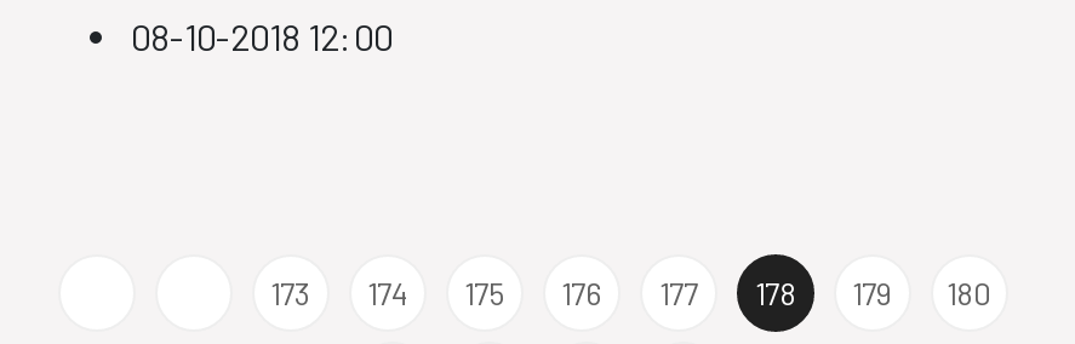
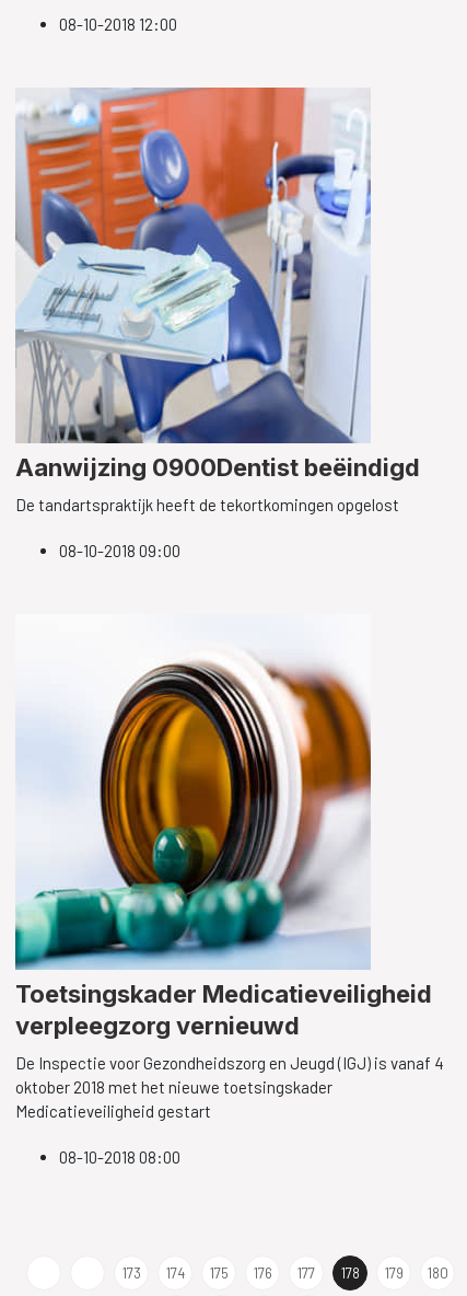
+ [image]
+ Aanwijzing 0900Dentist beëindigd
+ De tandartspraktijk heeft de tekortkomingen opgelost
+ 08-10-2018 09:00

+ [image]
+ Toetsingskader Medicatieveiligheid
+ verpleegzorg vernieuwd
+ De Inspectie voor Gezondheidszorg en Jeugd (IGJ) is vanaf 4
+ oktober 2018 met het nieuwe toetsingskader
+ Medicatieveiligheid gestart
+ 08-10-2018 08:00
